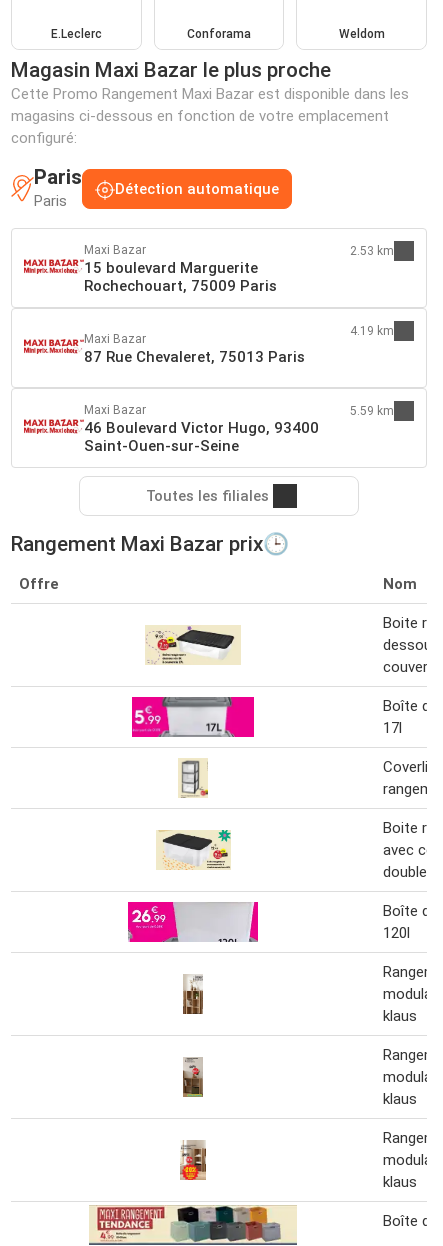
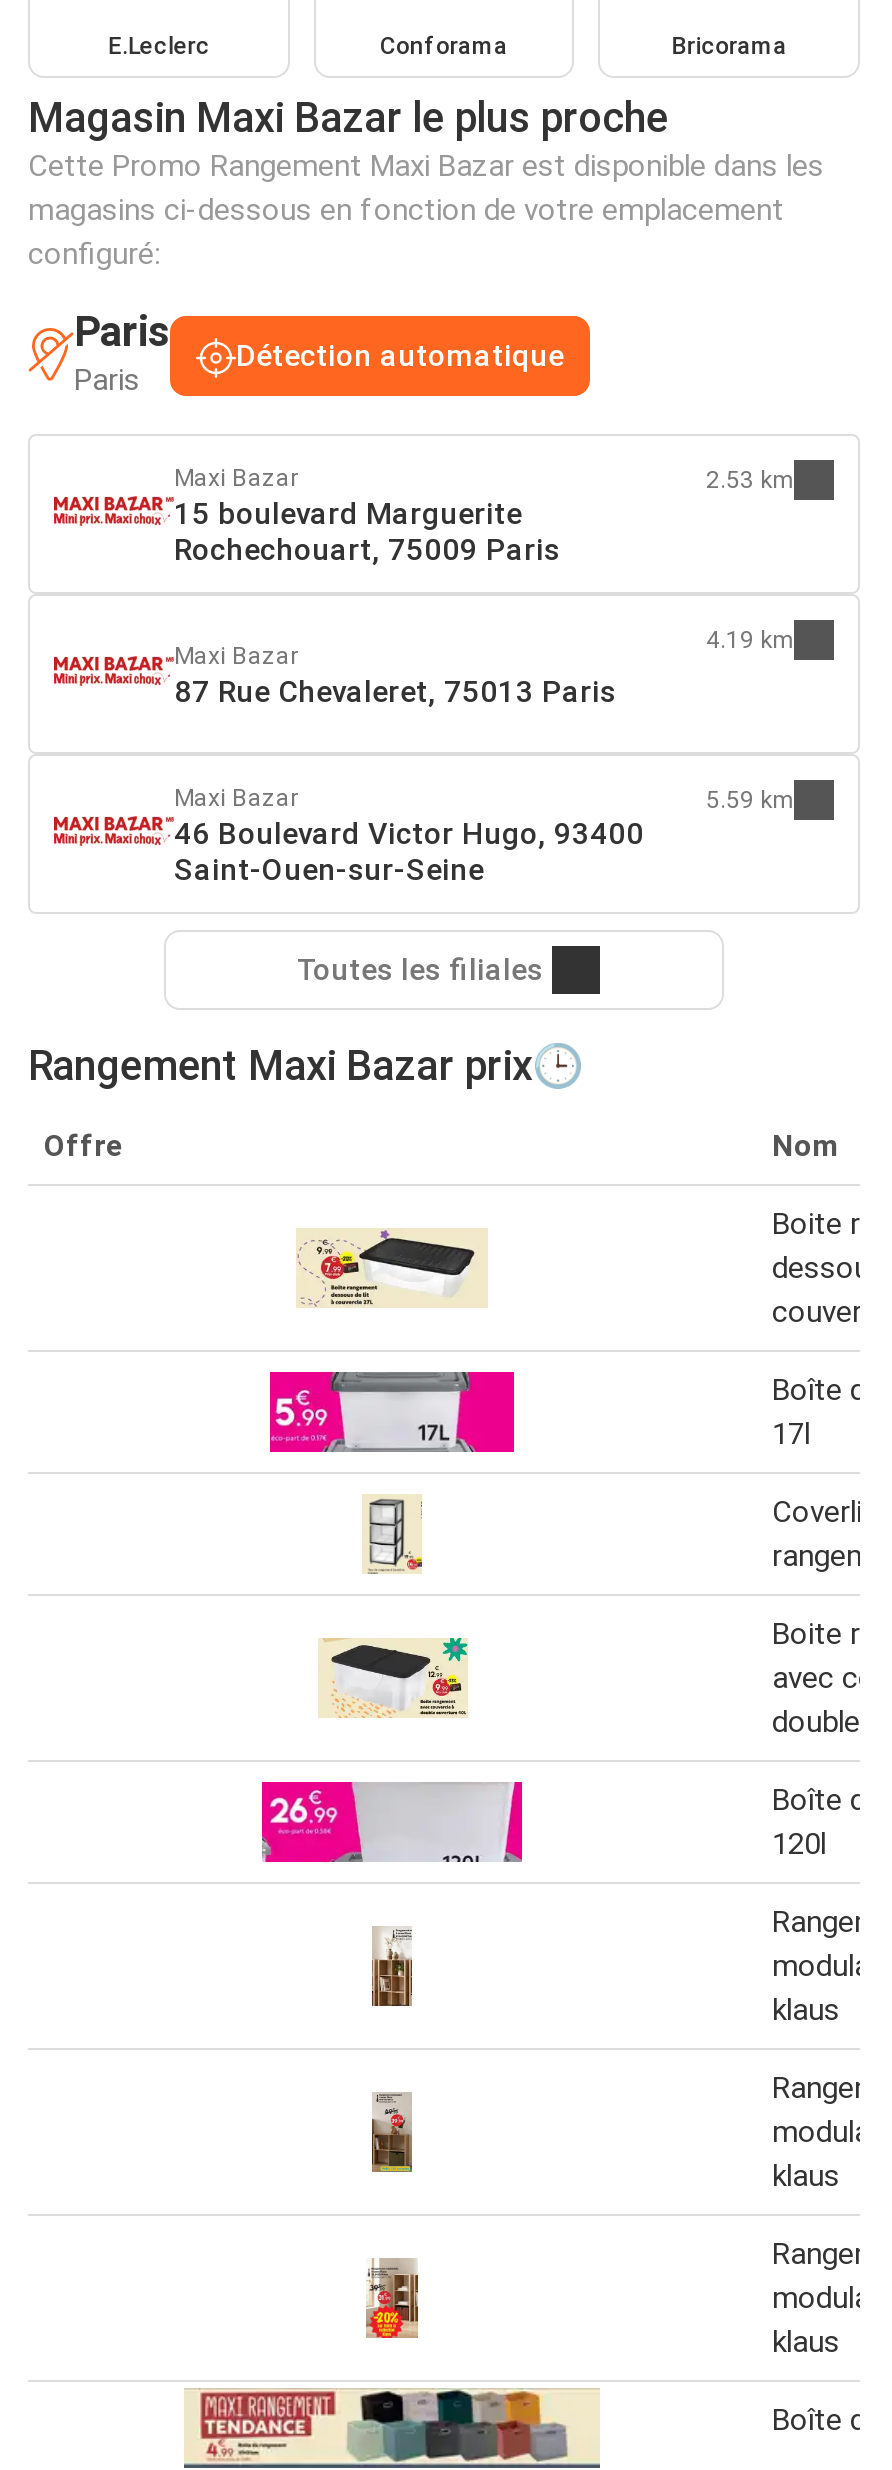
- Weldom
+ Bricorama
